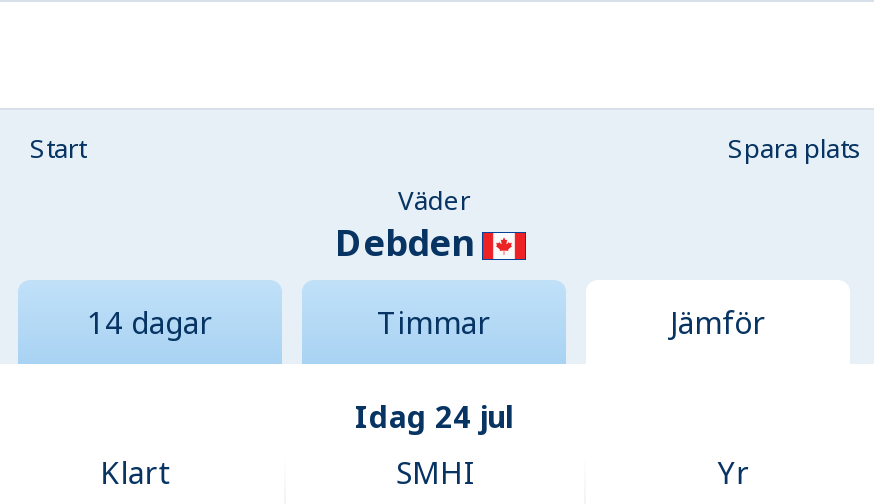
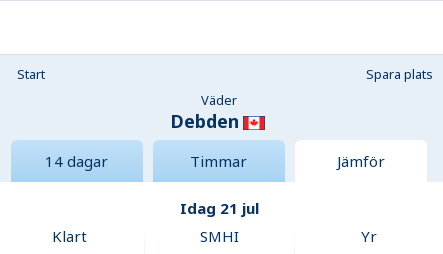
- Idag 24 jul
+ Idag 21 jul
